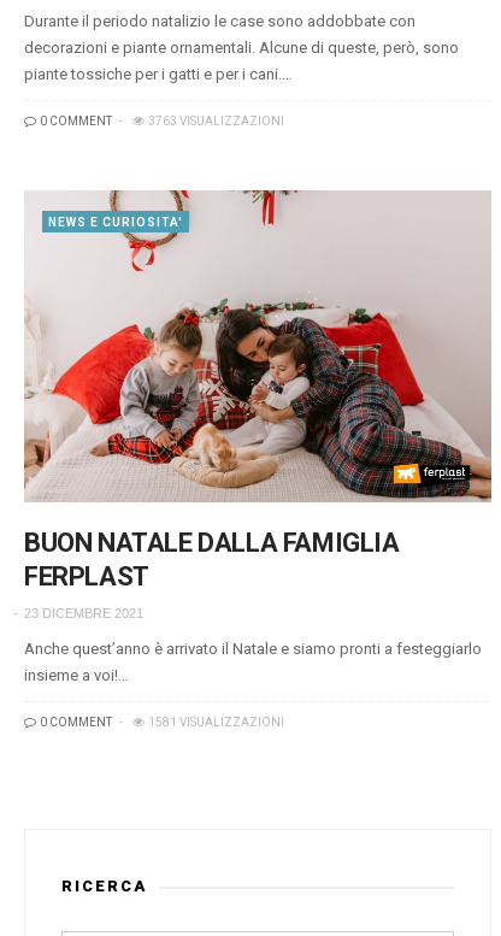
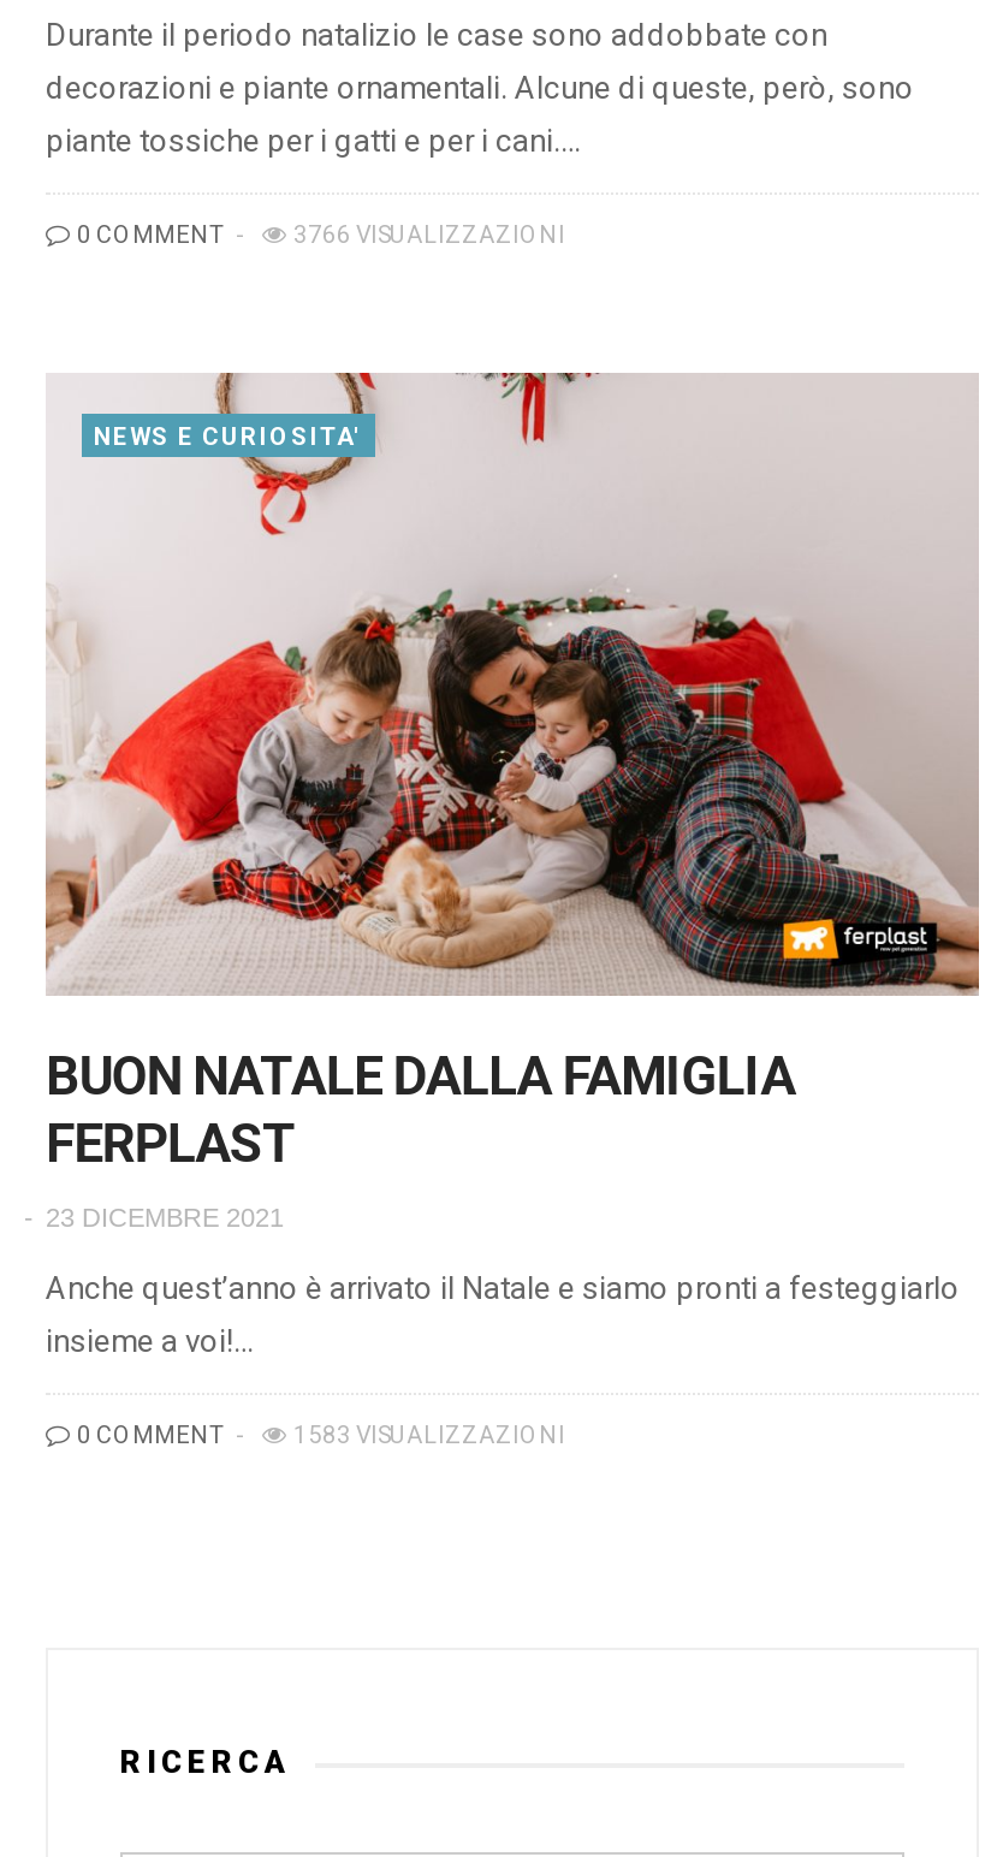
- 3763 VISUALIZZAZIONI
+ 3766 VISUALIZZAZIONI

- 1581 VISUALIZZAZIONI
+ 1583 VISUALIZZAZIONI
